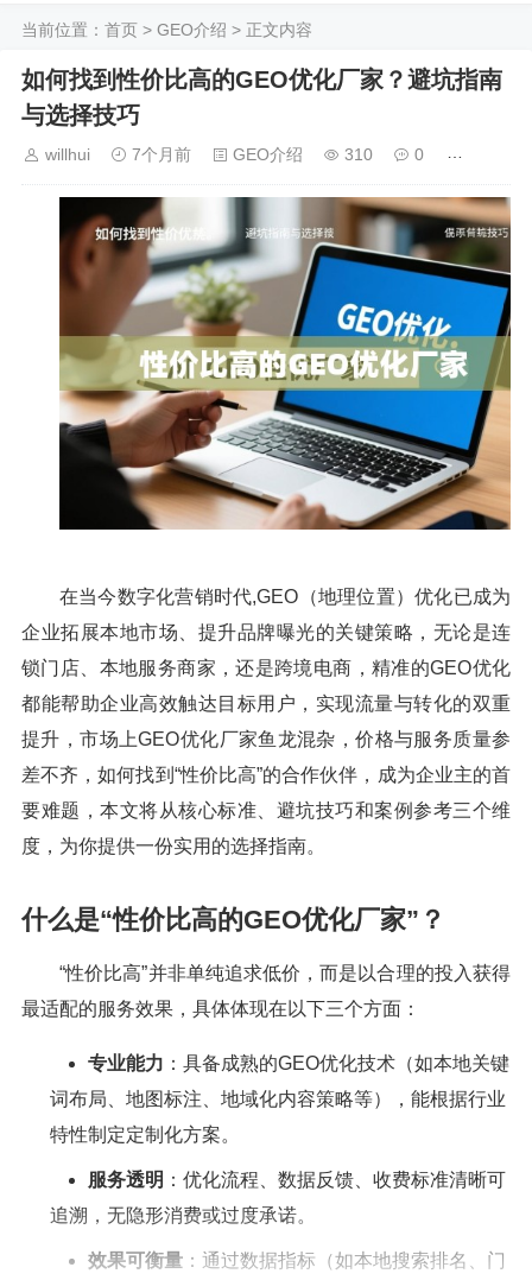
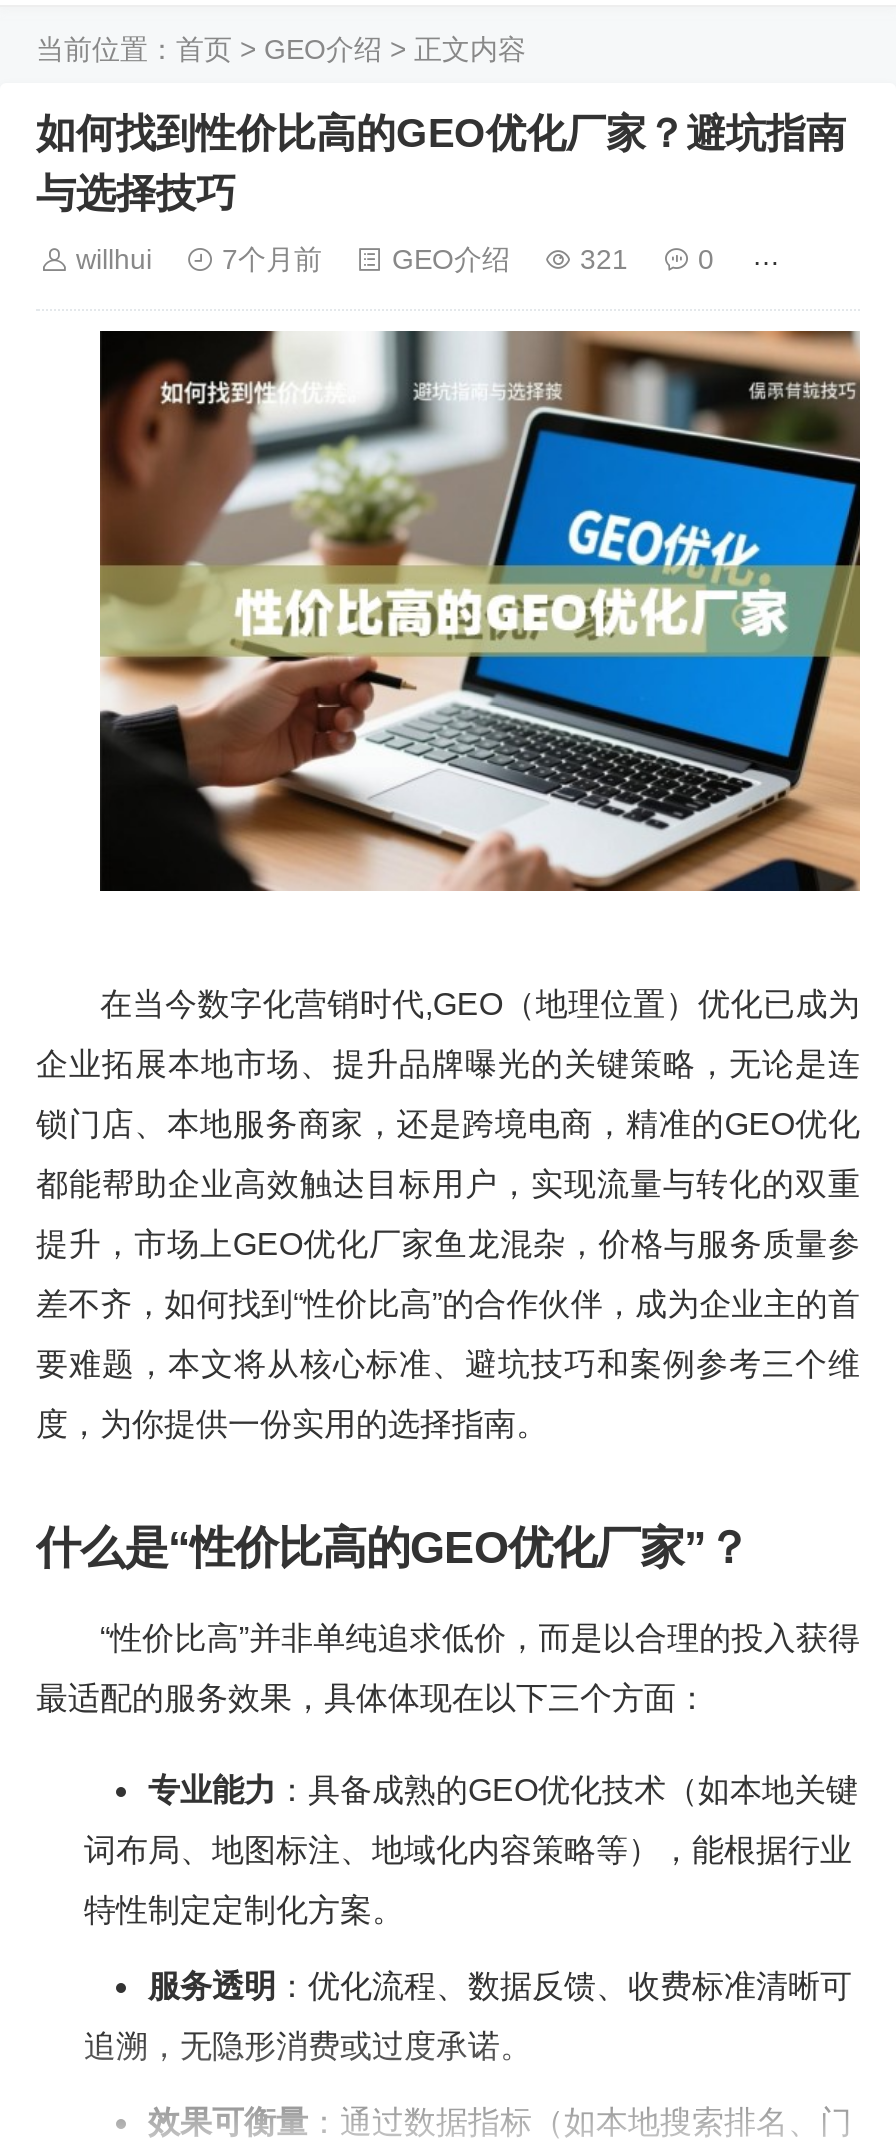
- 310
+ 321
